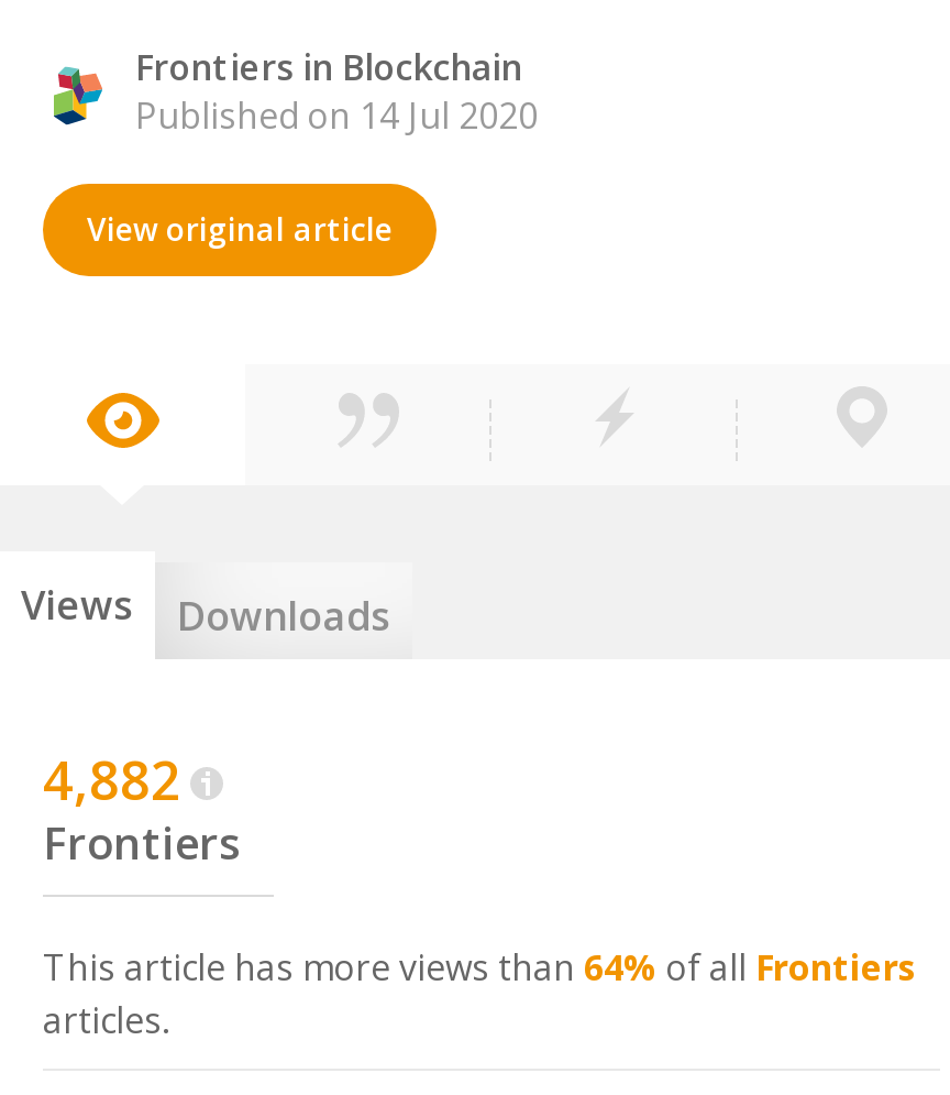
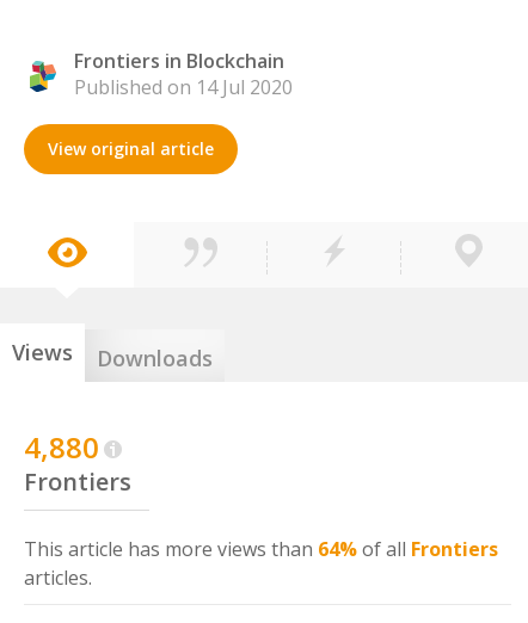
- 4,882
+ 4,880
